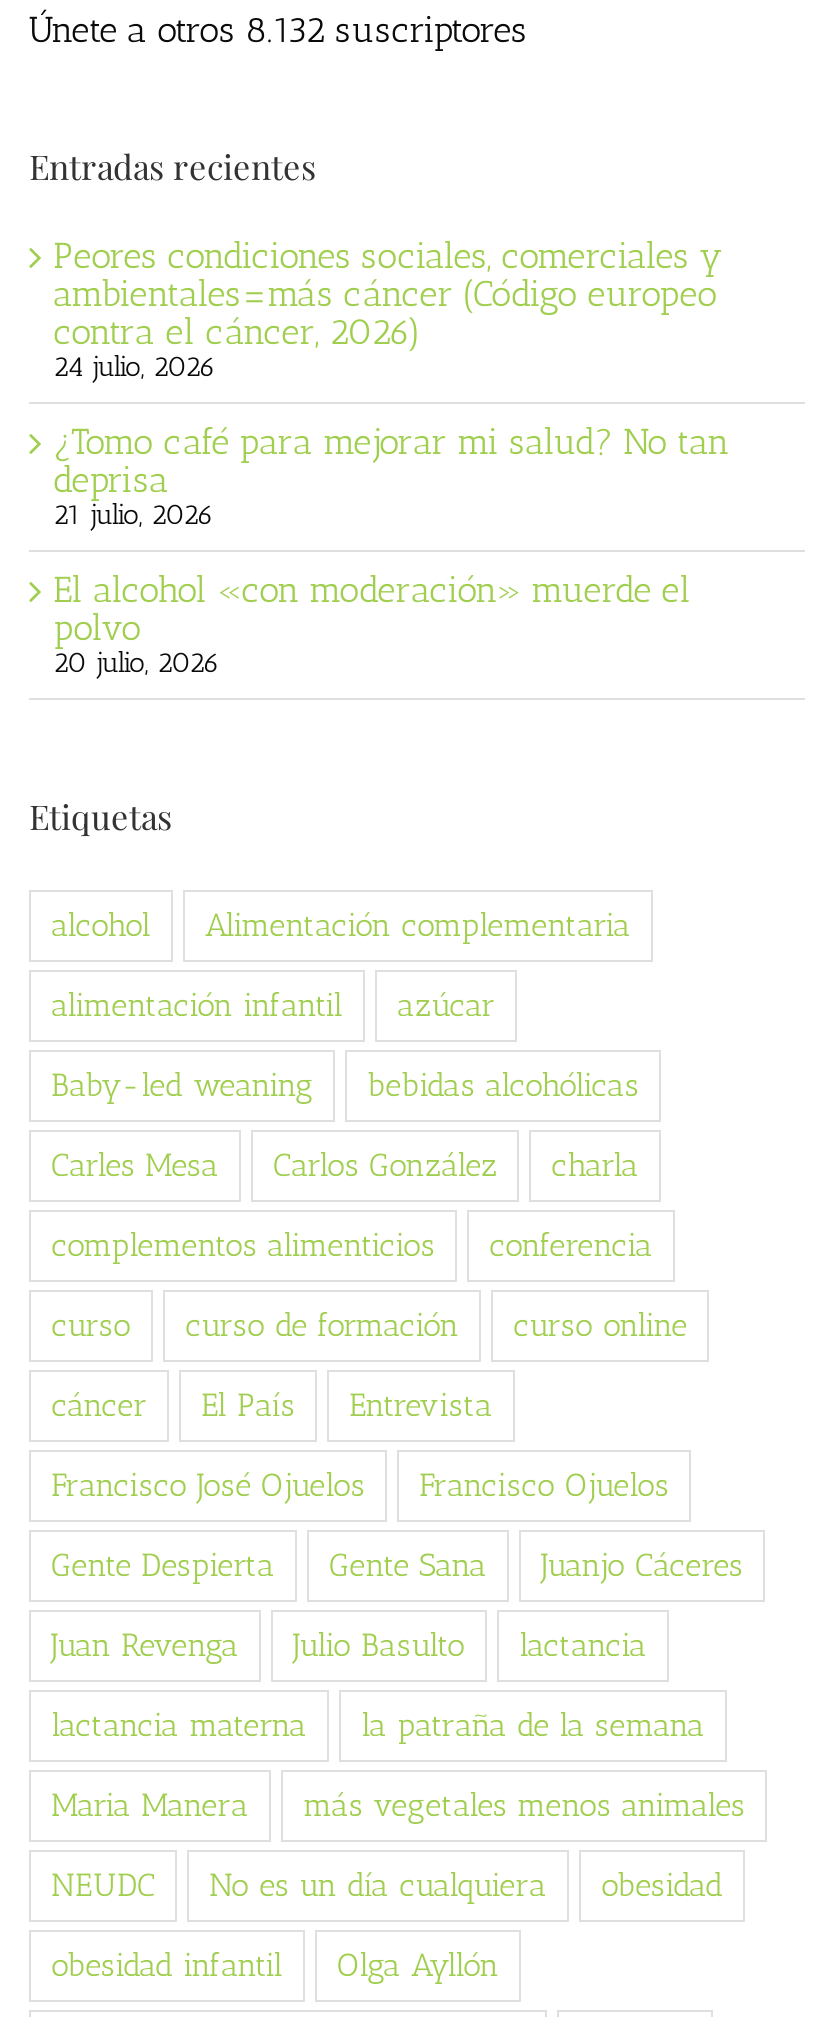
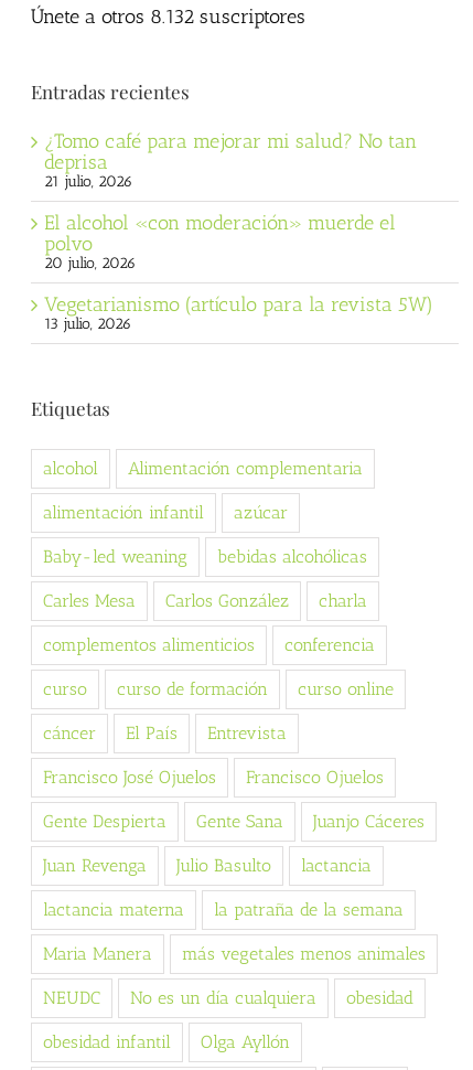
- Peores condiciones sociales, comerciales y
- ambientales=más cáncer (Código europeo
- contra el cáncer, 2026)
- 24 julio, 2026

moved up: ¿Tomo café para mejorar mi salud? No tan | deprisa | 21 julio, 2026 | El alcohol «con moderación» muerde el | polvo | 20 julio, 2026

+ Vegetarianismo (artículo para la revista 5W)
+ 13 julio, 2026
